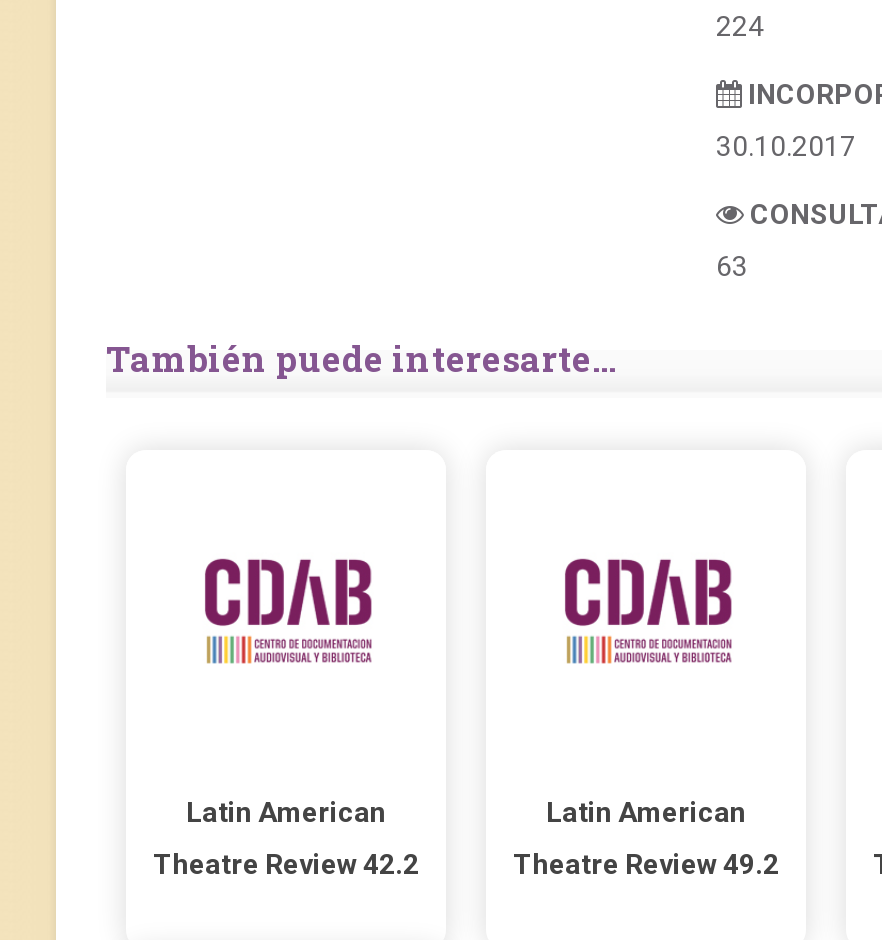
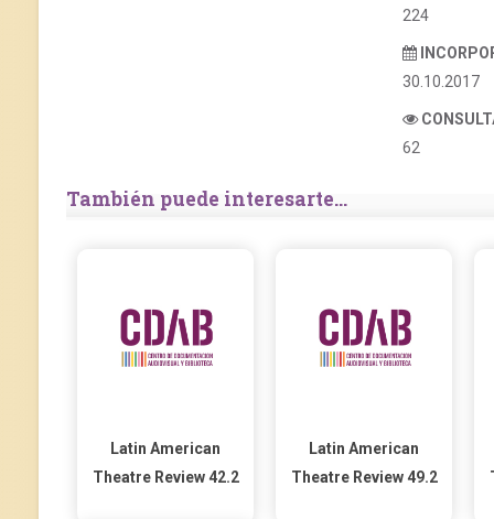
- 63
+ 62
